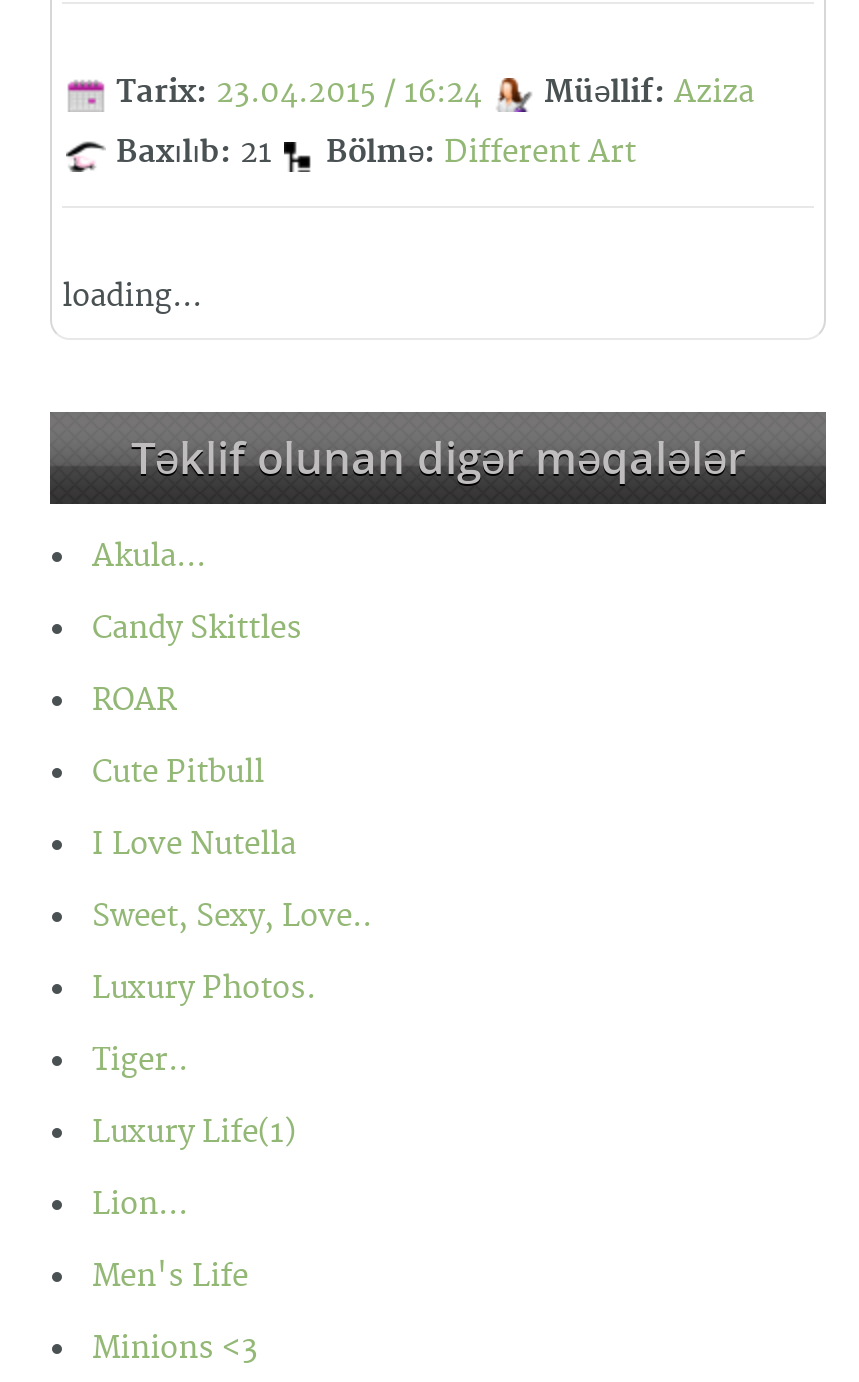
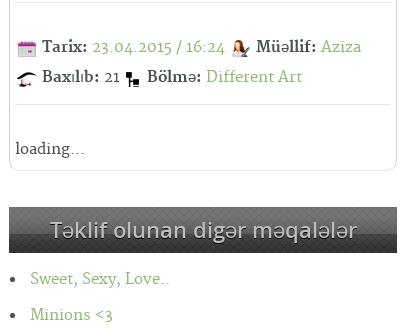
- Akula...
- Candy Skittles
- ROAR
- Cute Pitbull
- I Love Nutella

- Luxury Photos.
- Tiger..
- Luxury Life(1)
- Lion...
- Men's Life
